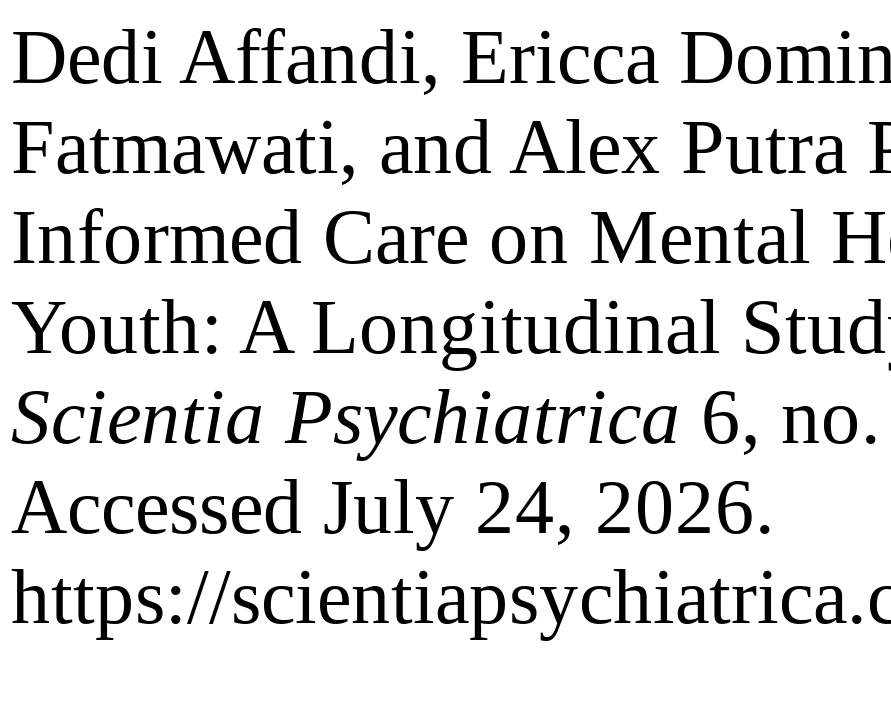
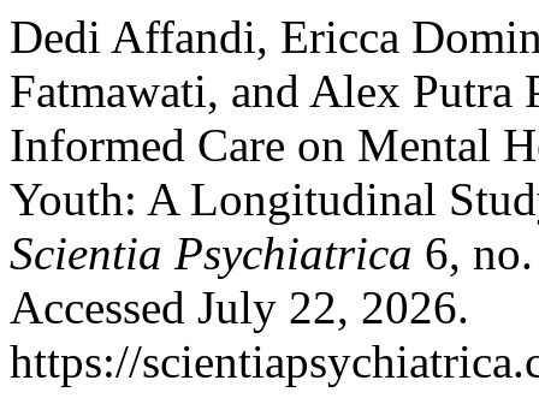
- Accessed July 24, 2026.
+ Accessed July 22, 2026.
